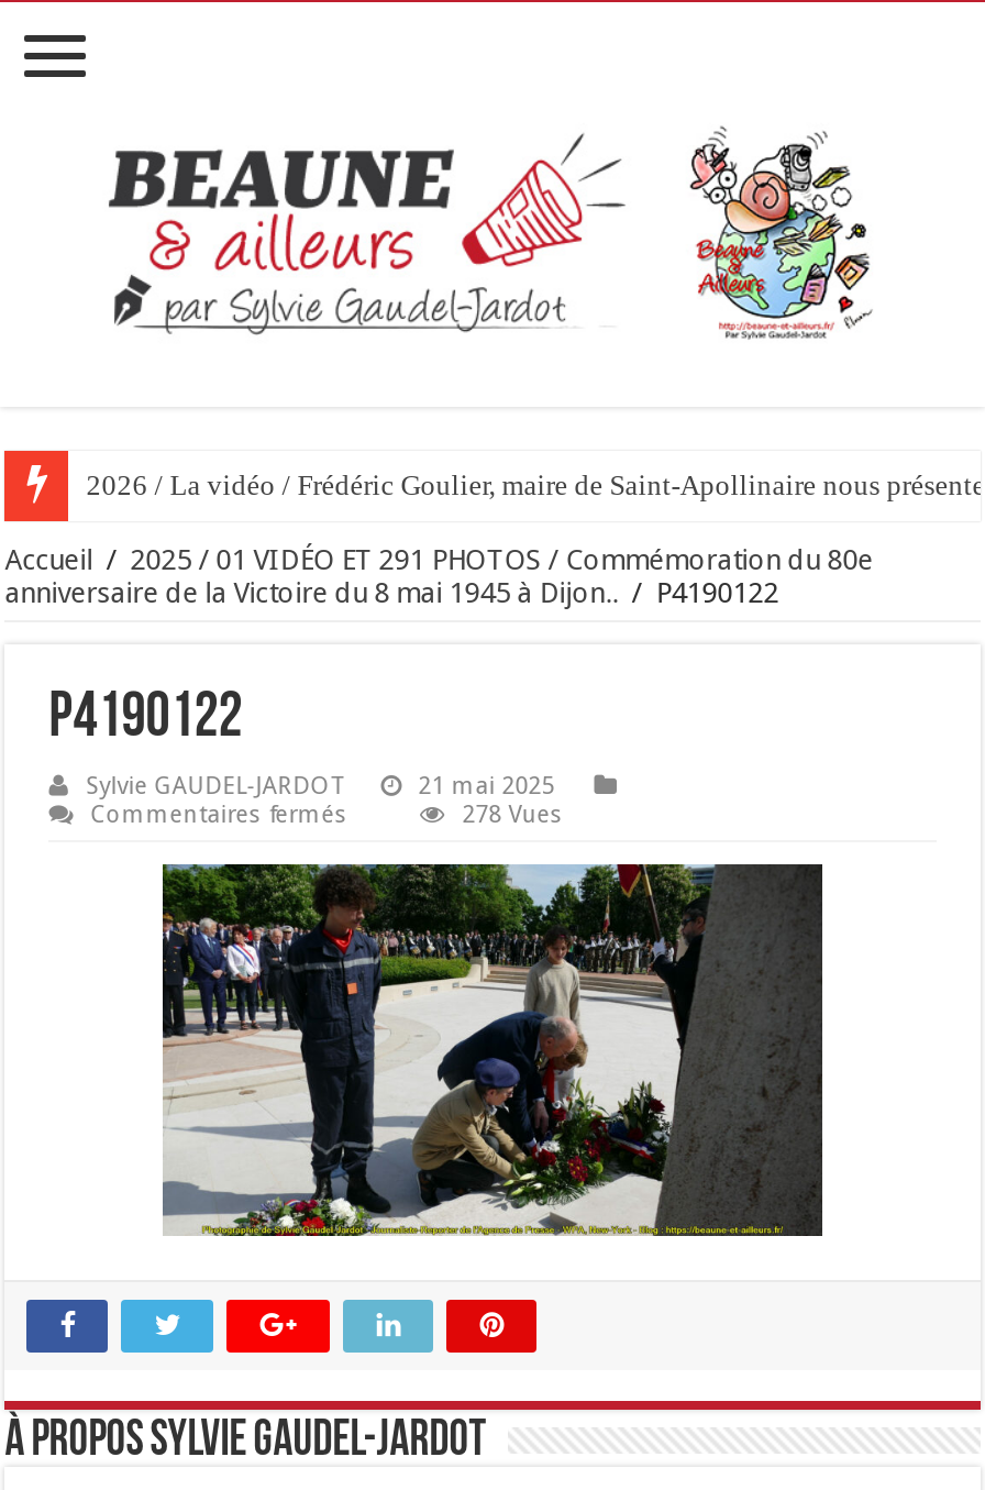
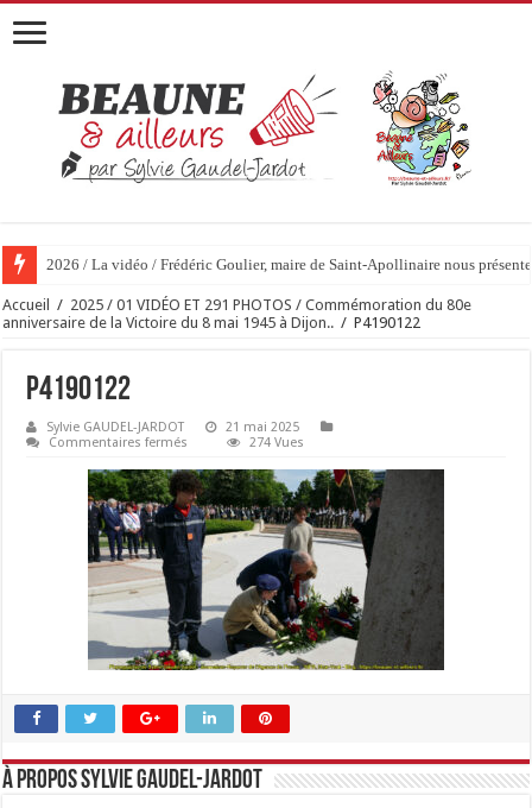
- 278 Vues
+ 274 Vues
